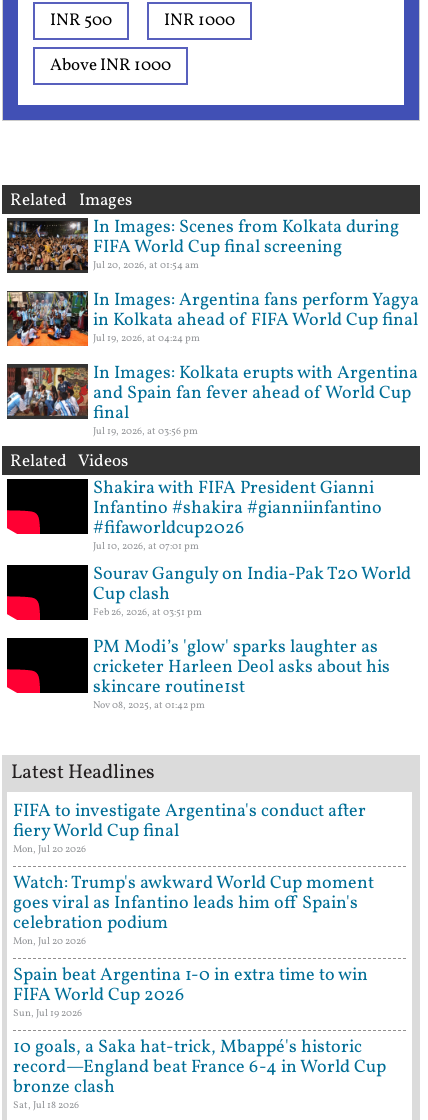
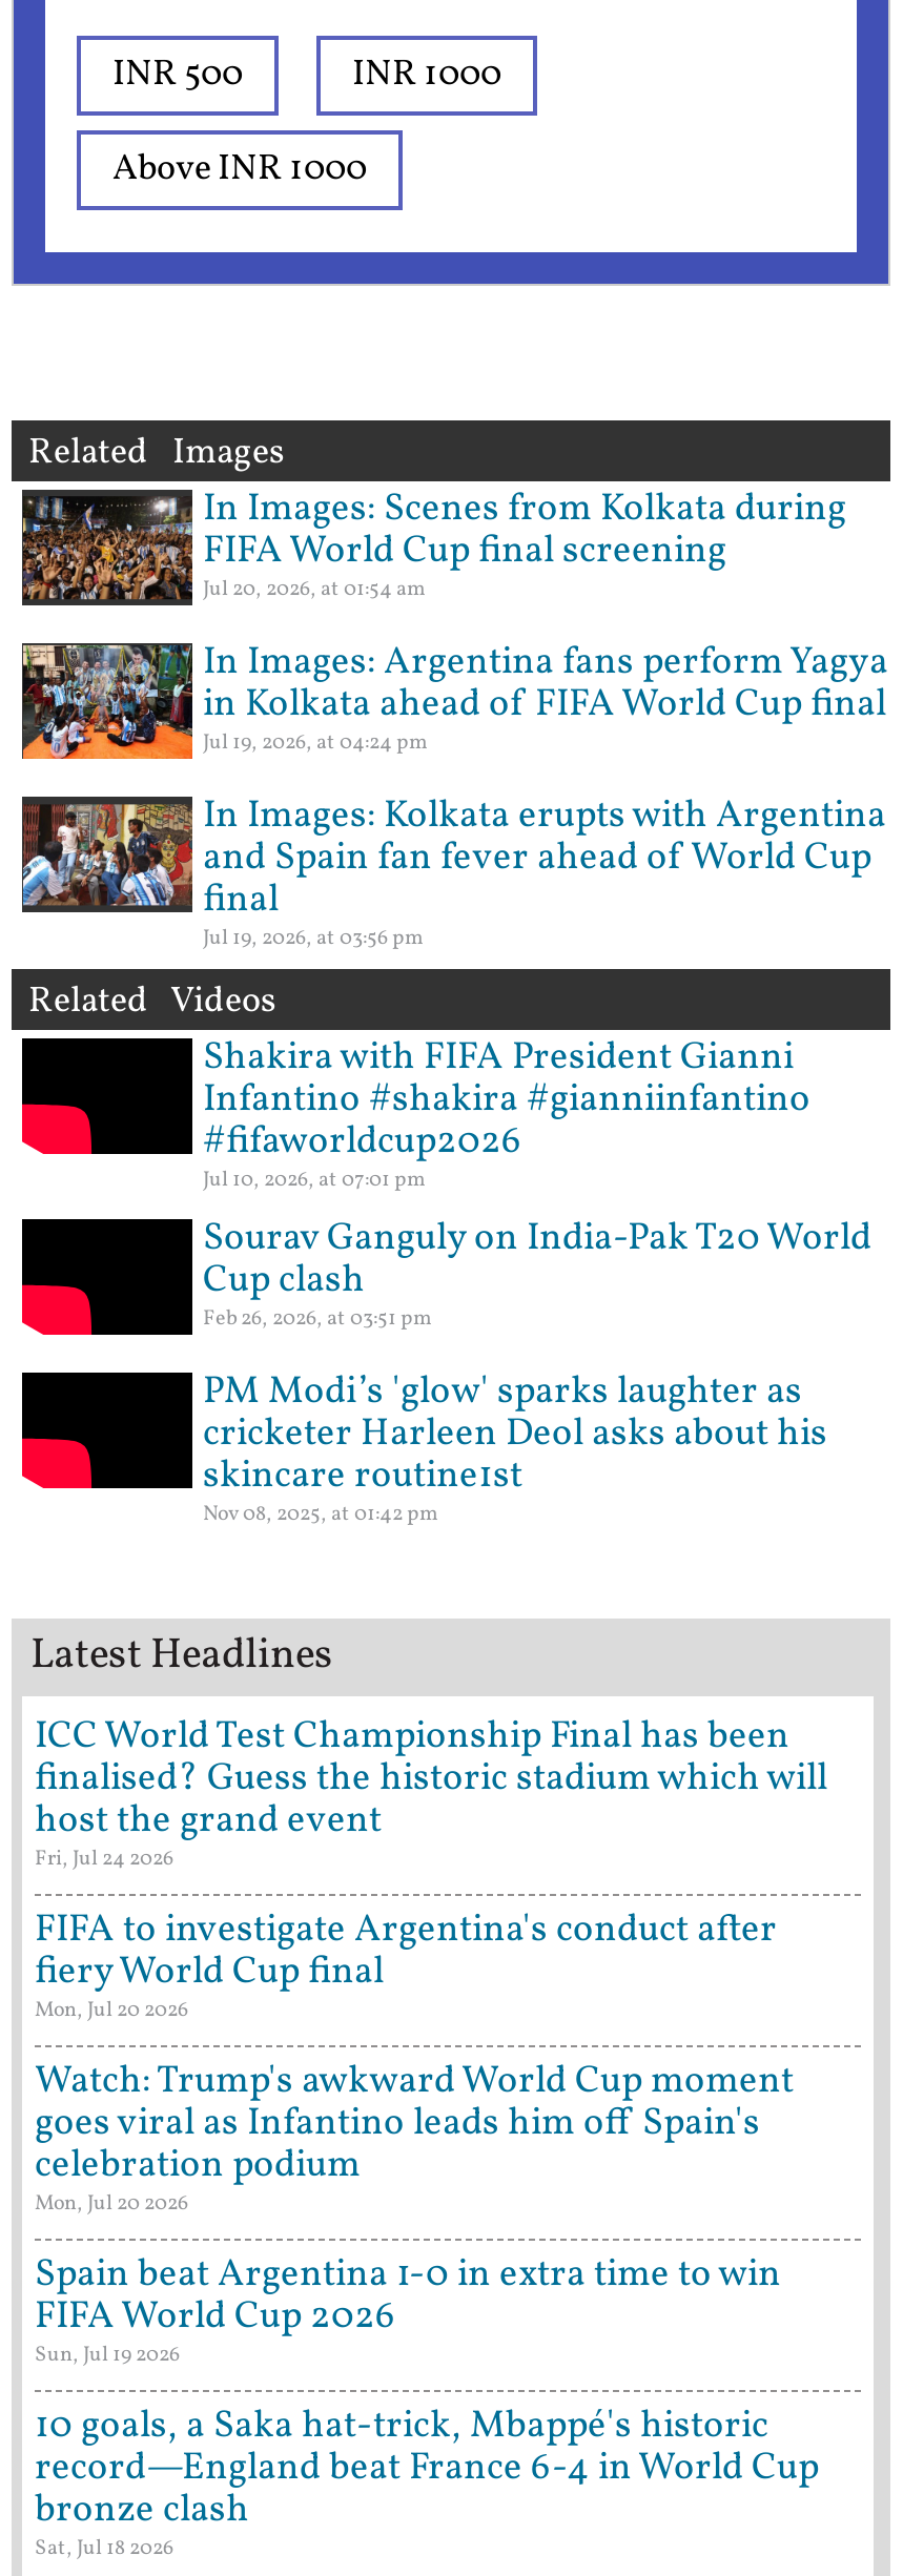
+ ICC World Test Championship Final has been
+ finalised? Guess the historic stadium which will
+ host the grand event
+ Fri, Jul 24 2026
